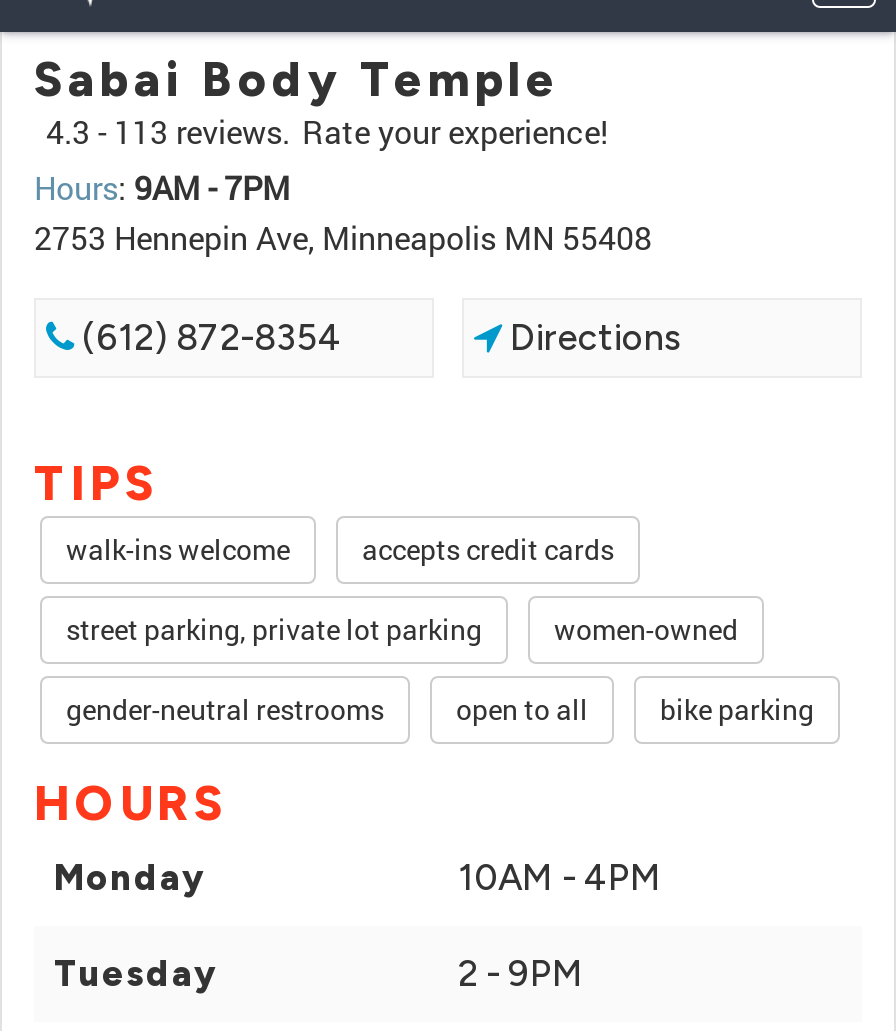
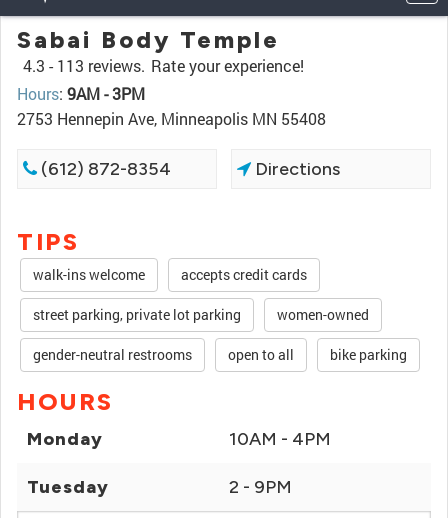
- Hours: 9AM - 7PM
+ Hours: 9AM - 3PM
